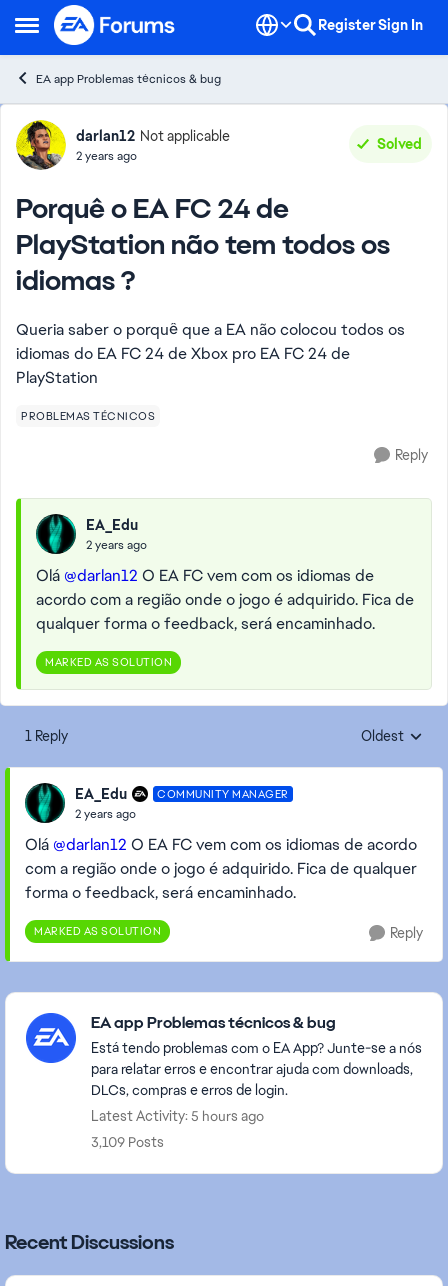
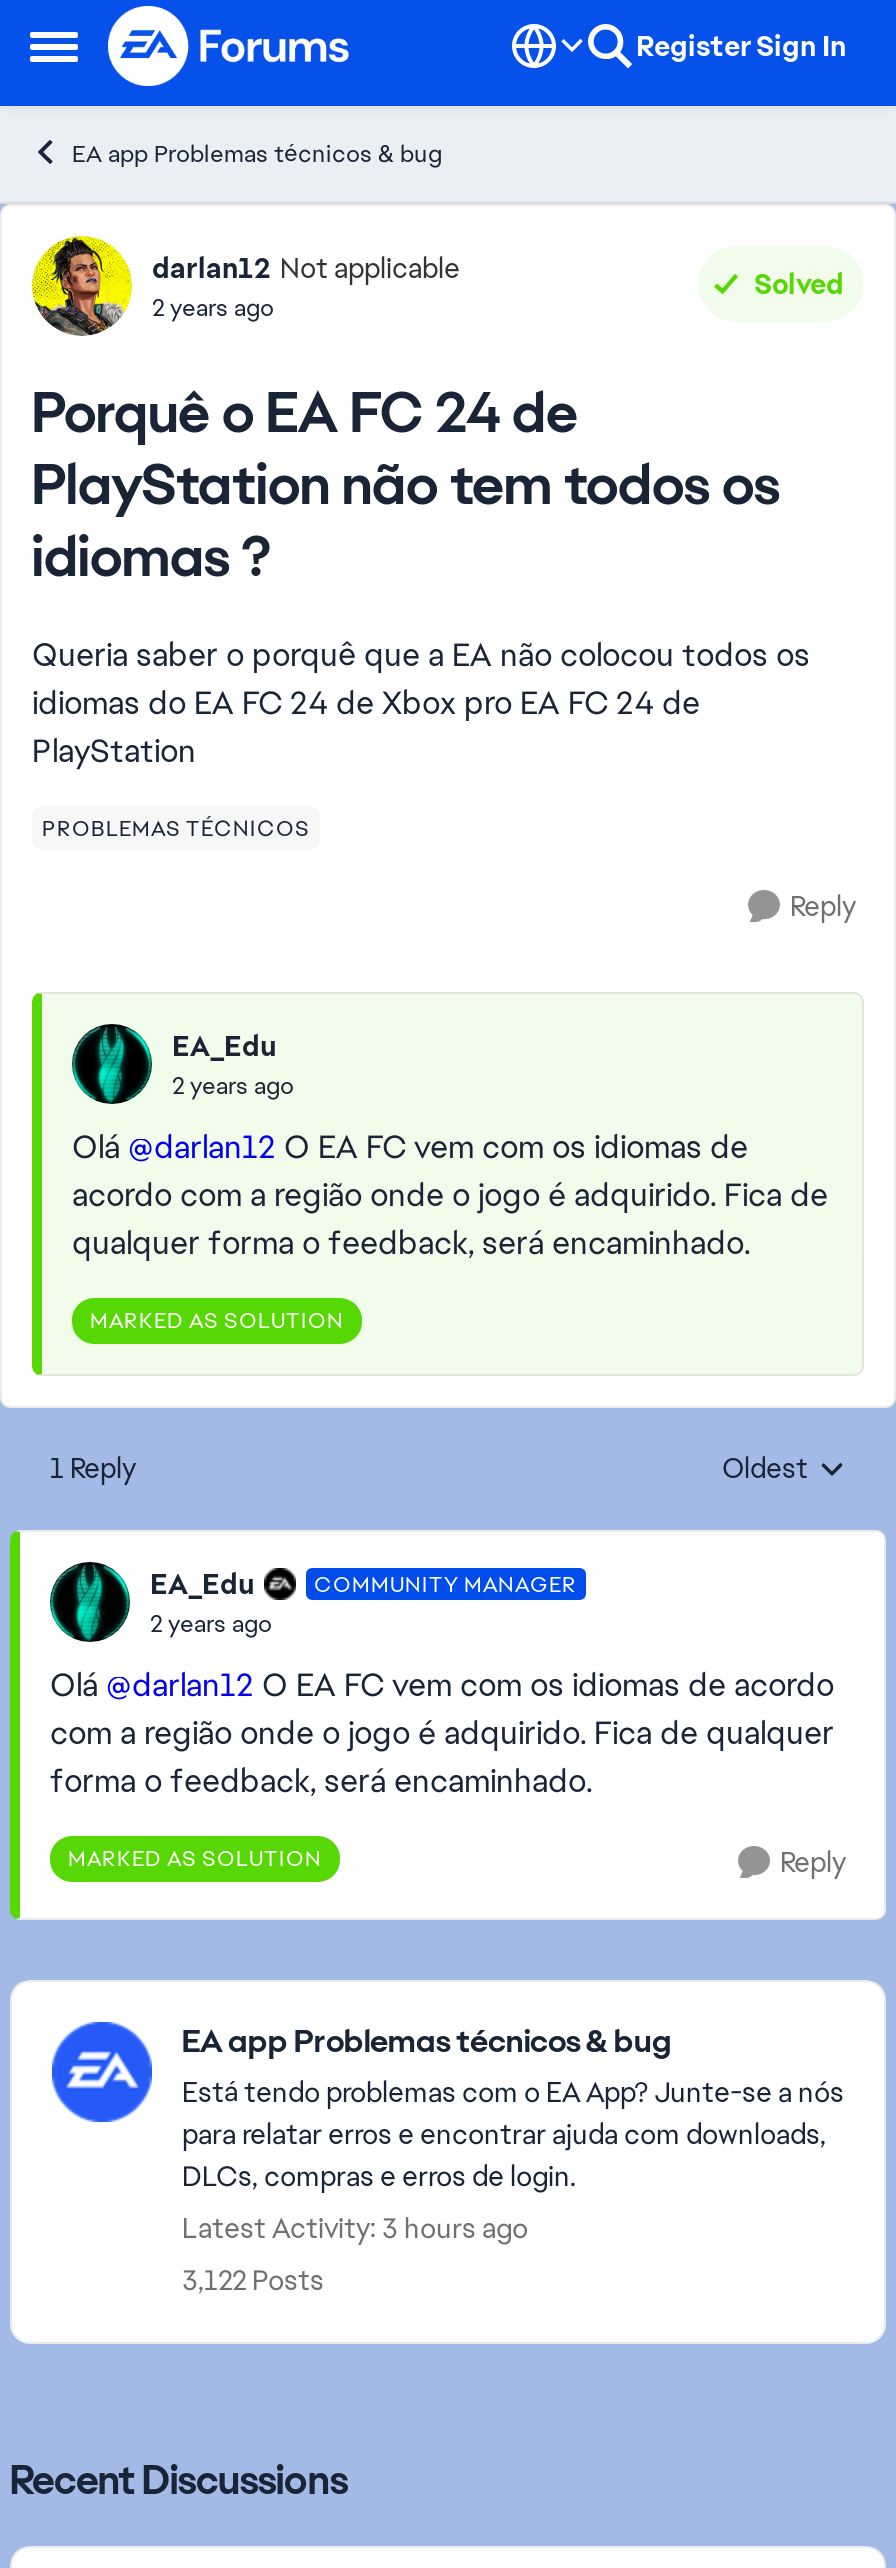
- Latest Activity: 5 hours ago
+ Latest Activity: 3 hours ago

- 3,109 Posts
+ 3,122 Posts
